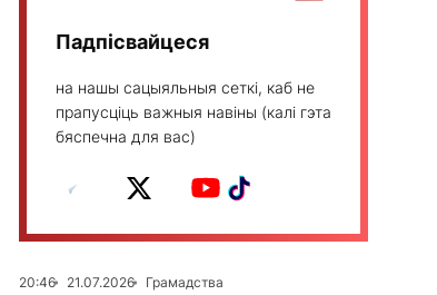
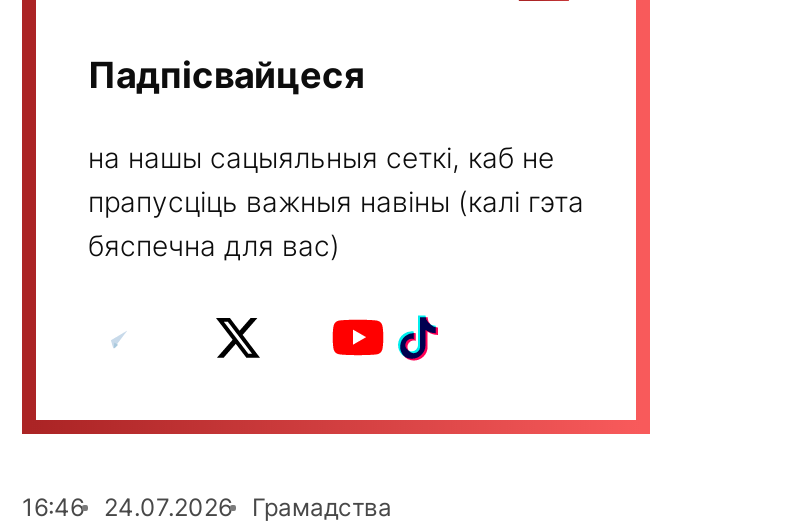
- 20:46
+ 16:46

- 21.07.2026
+ 24.07.2026
